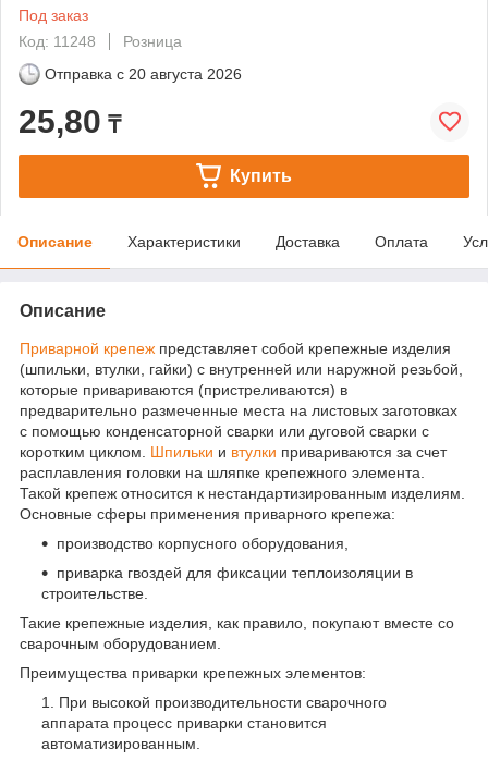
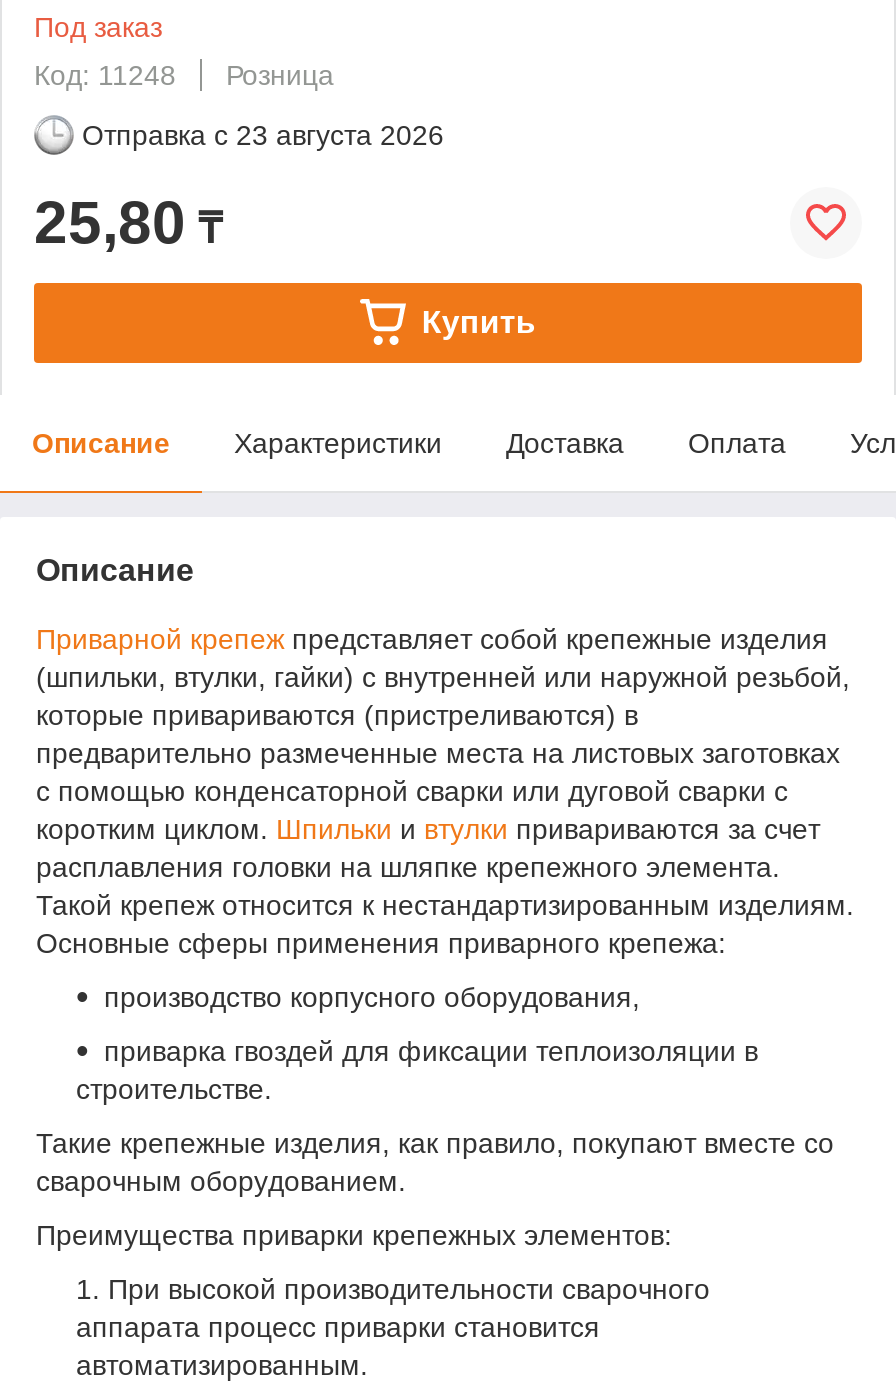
- Отправка с 20 августа 2026
+ Отправка с 23 августа 2026
